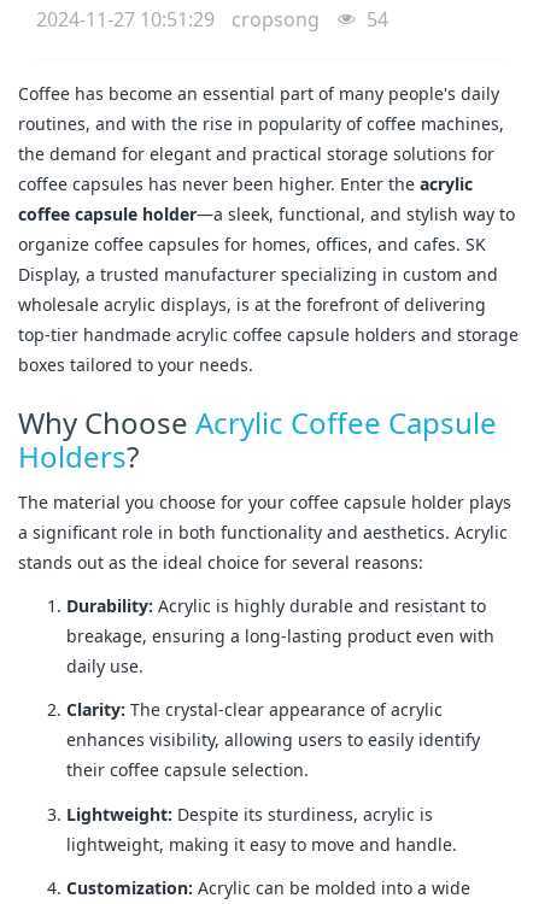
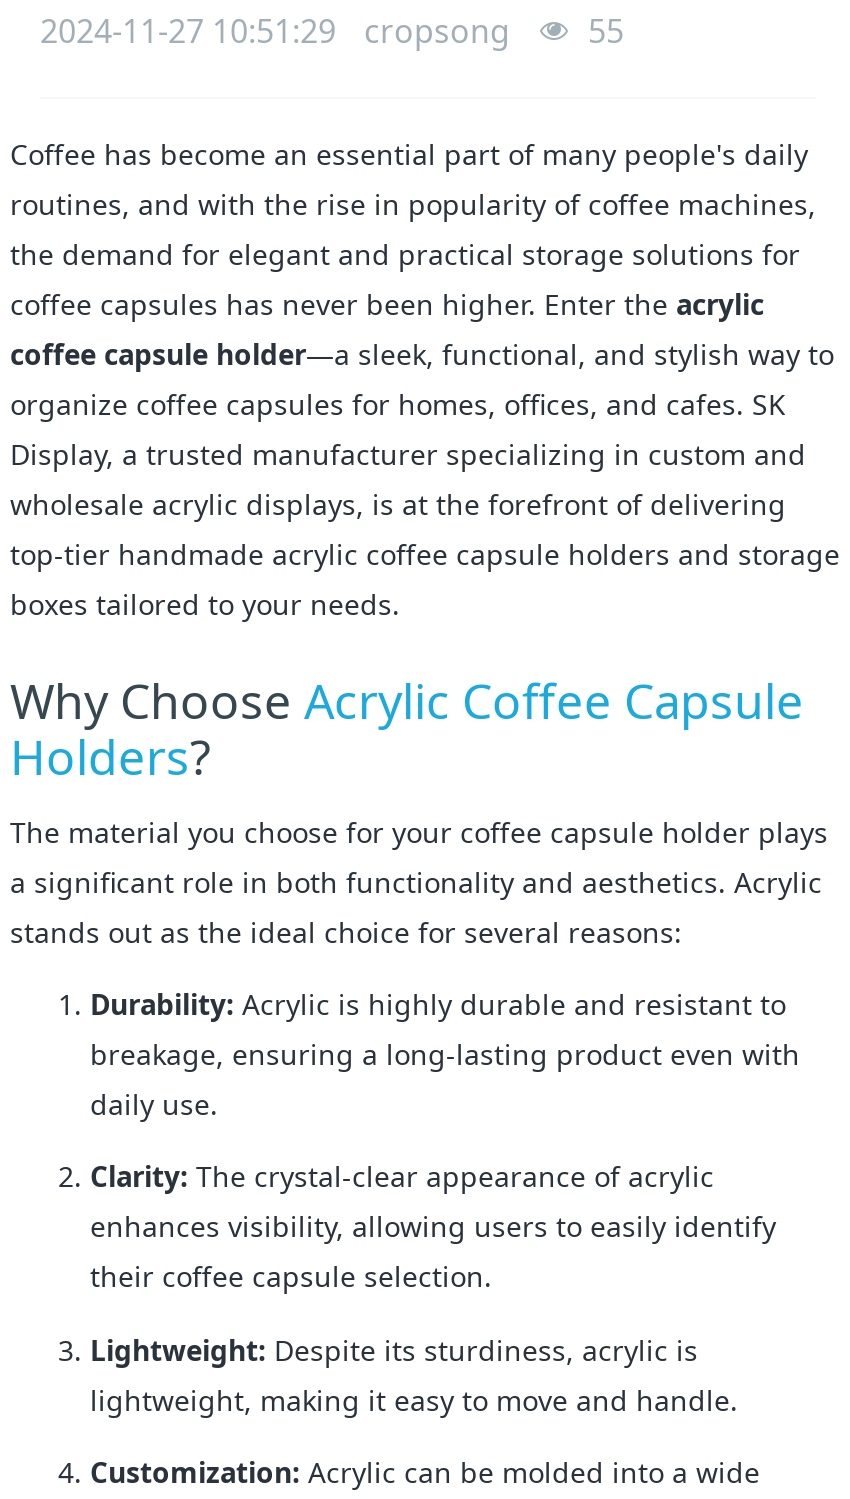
- 2024-11-27 10:51:29 cropsong 54
+ 2024-11-27 10:51:29 cropsong 55
